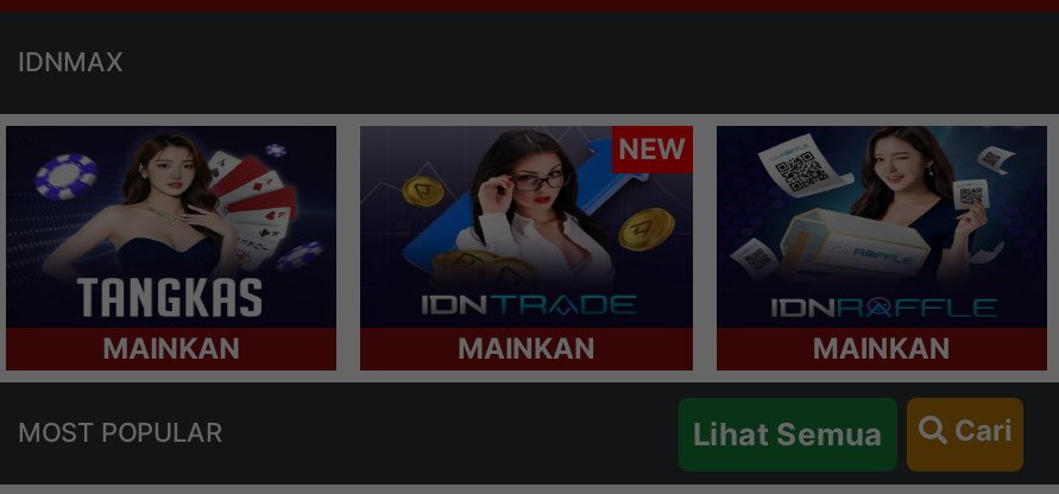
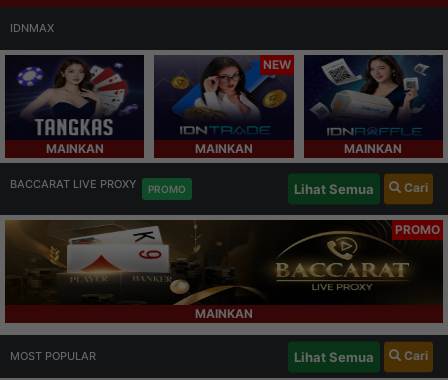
+ [image]
+ BACCARAT LIVE PROXY
+ PROMO
+ Lihat Semua
+ Cari
+ PROMO

+ MAINKAN
